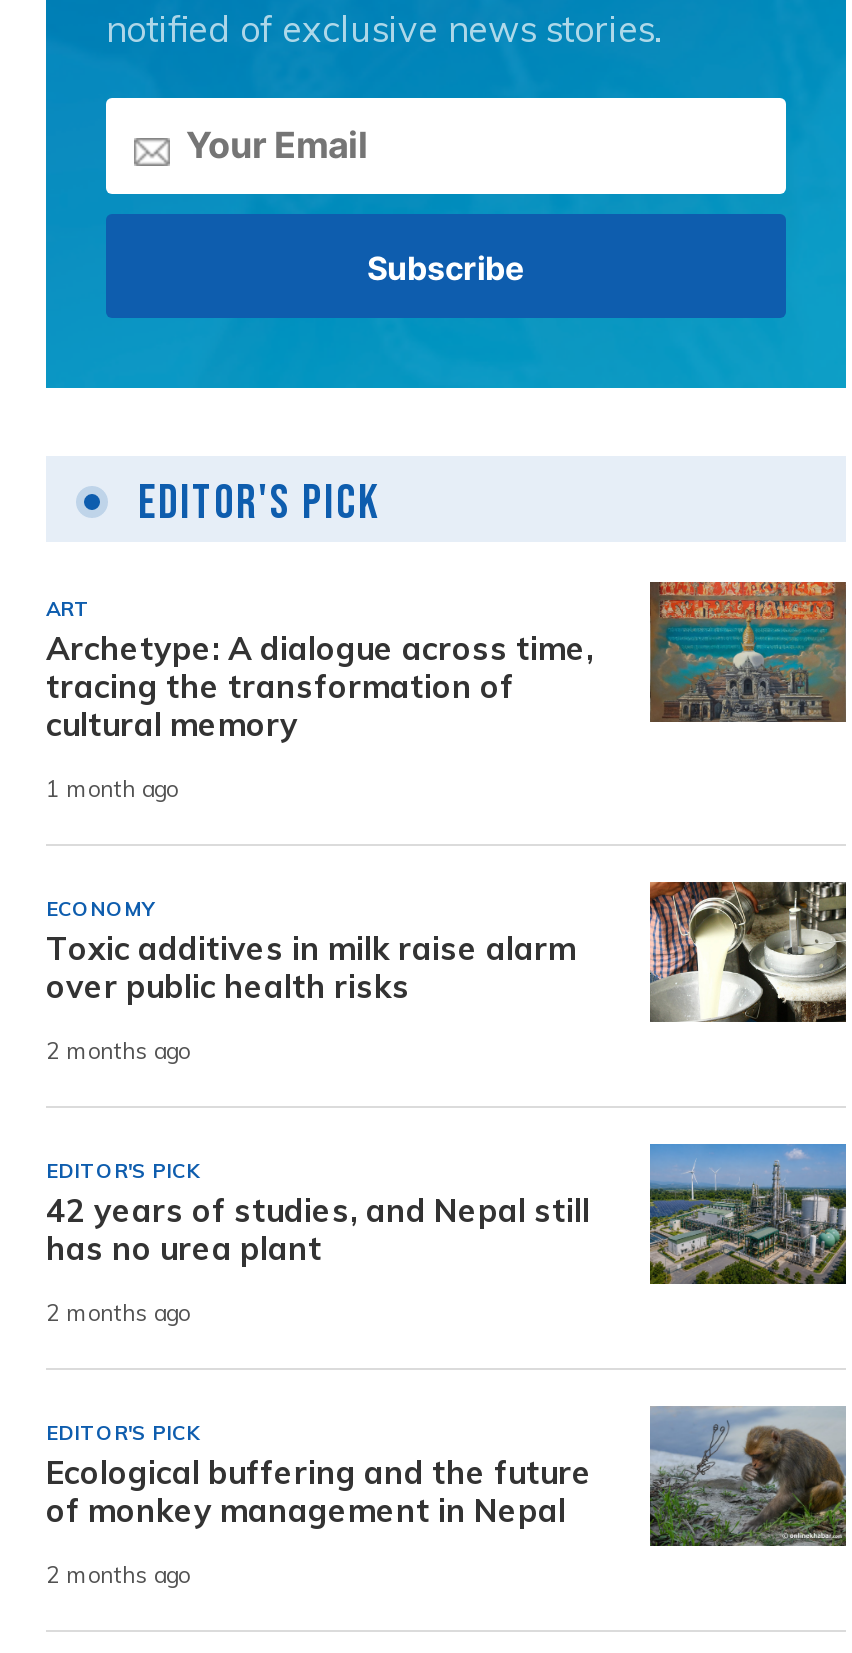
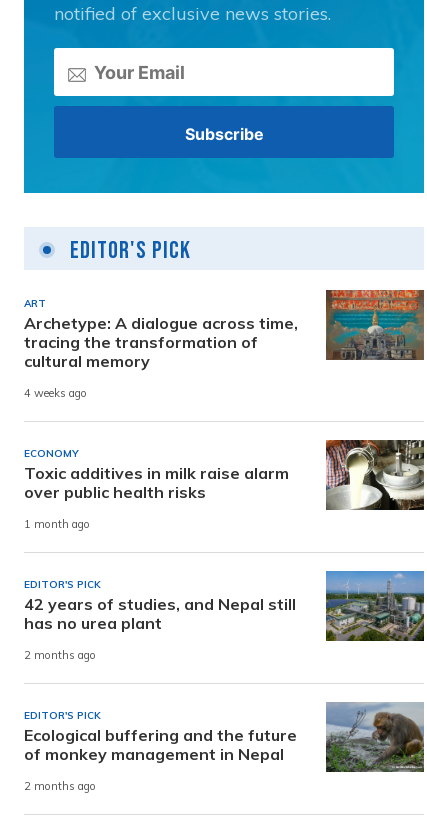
- 1 month ago
+ 4 weeks ago

- 2 months ago
+ 1 month ago
